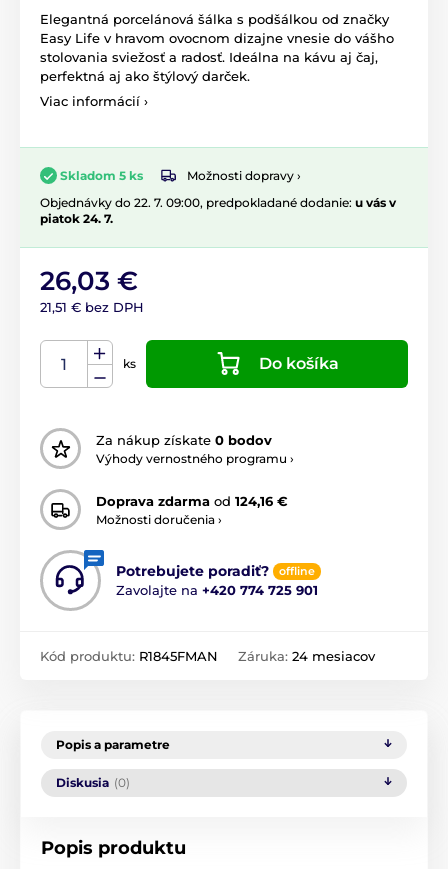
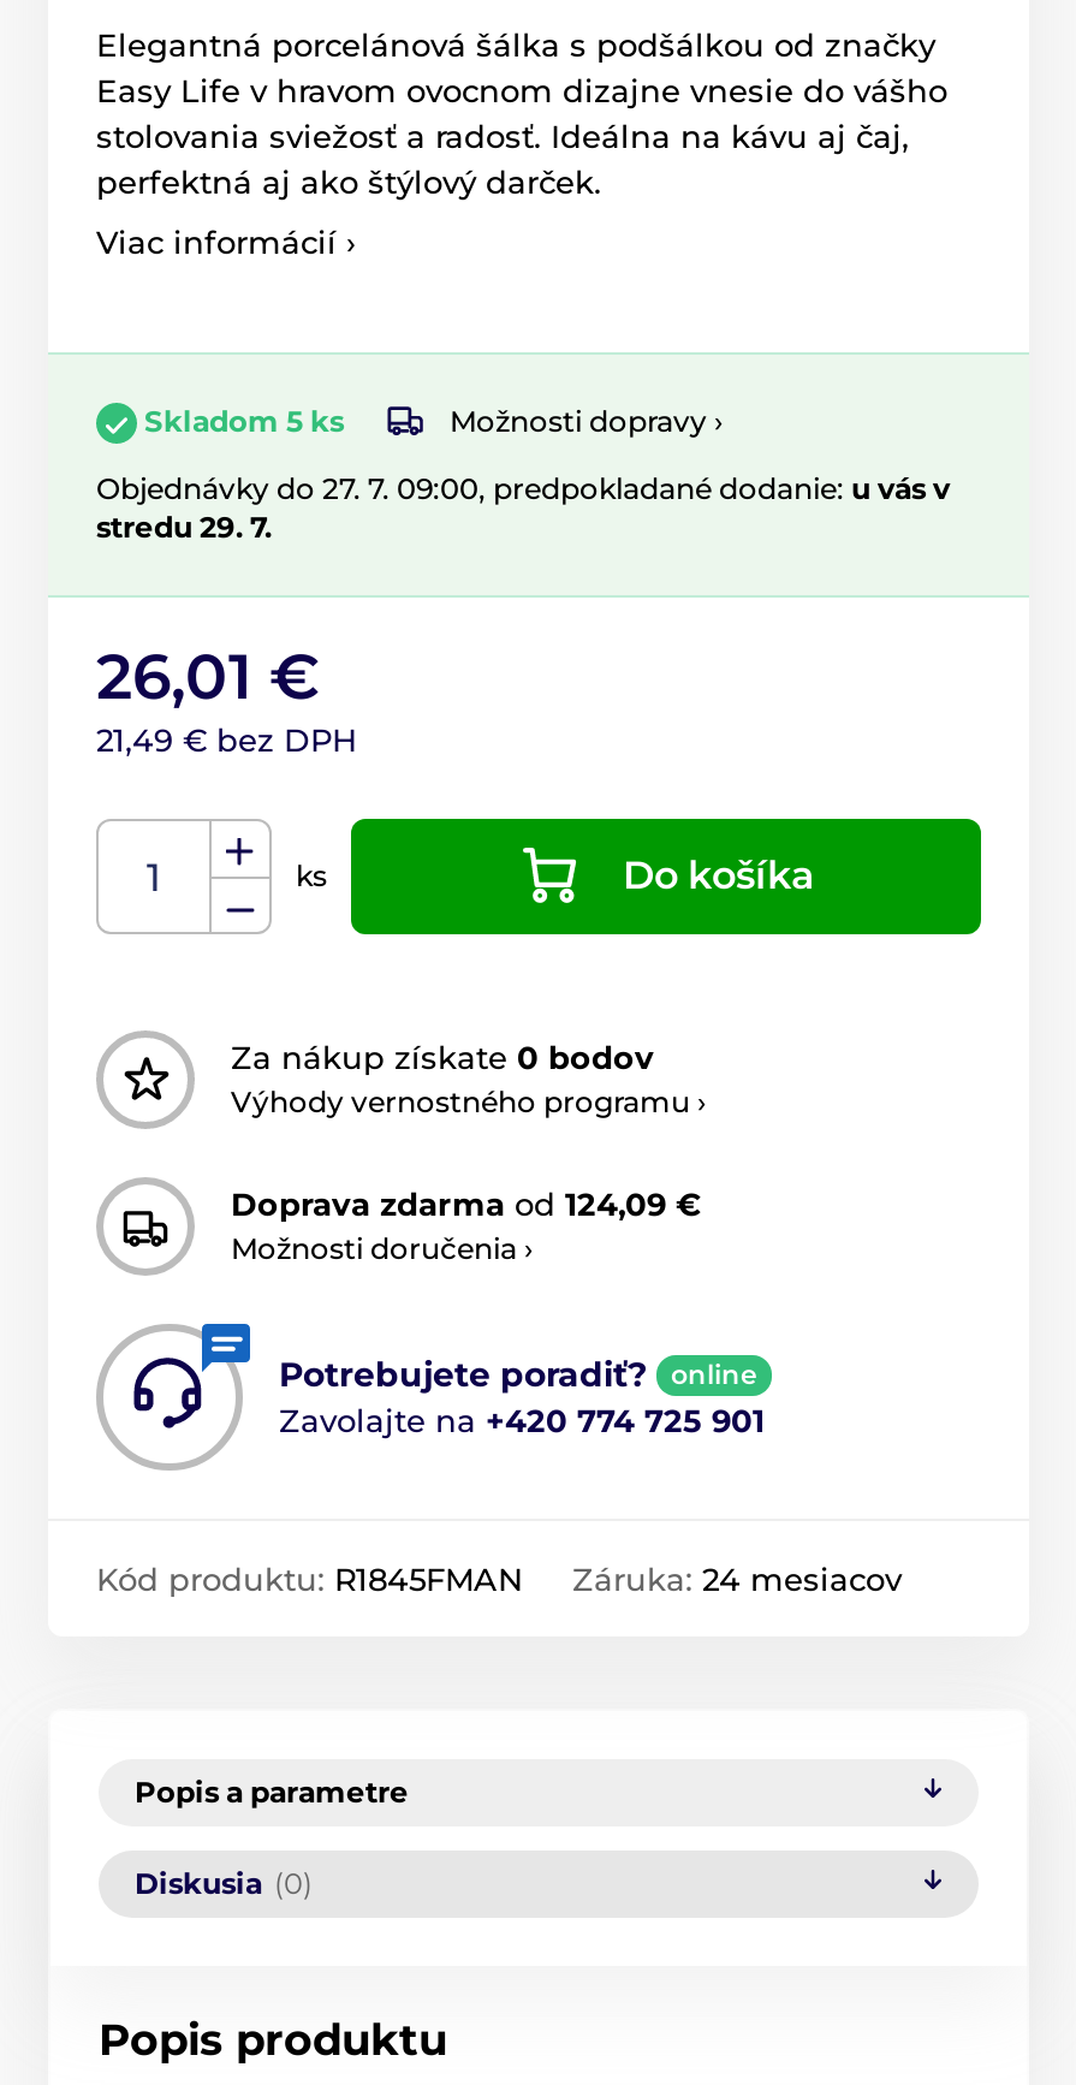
- Objednávky do 22. 7. 09:00, predpokladané dodanie: u vás v
- piatok 24. 7.
+ Objednávky do 27. 7. 09:00, predpokladané dodanie: u vás v
+ stredu 29. 7.

- 26,03 €
- 21,51 € bez DPH
+ 26,01 €
+ 21,49 € bez DPH

- Doprava zdarma od 124,16 €
+ Doprava zdarma od 124,09 €

- offline
+ online
